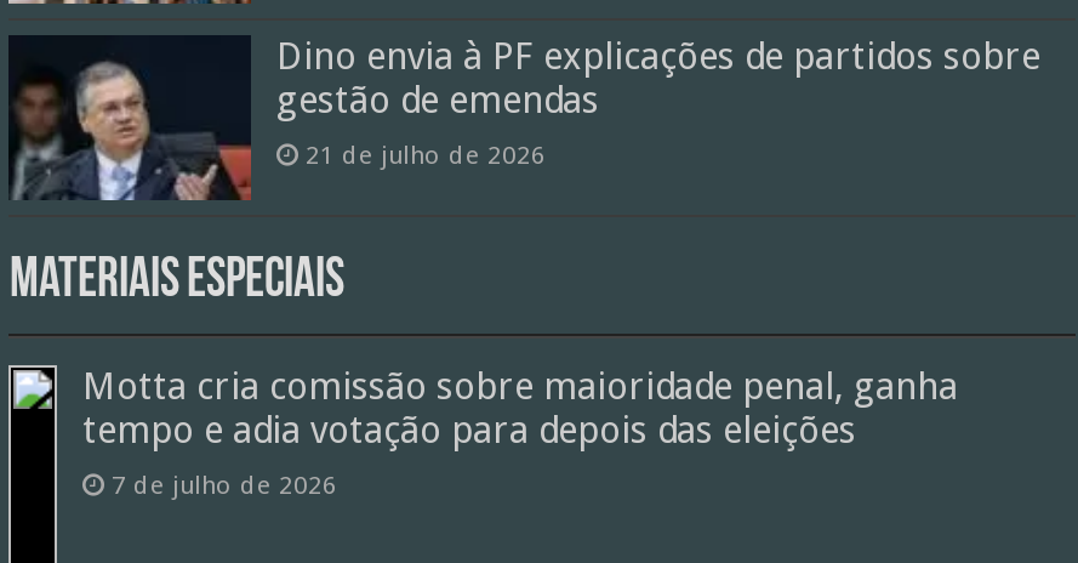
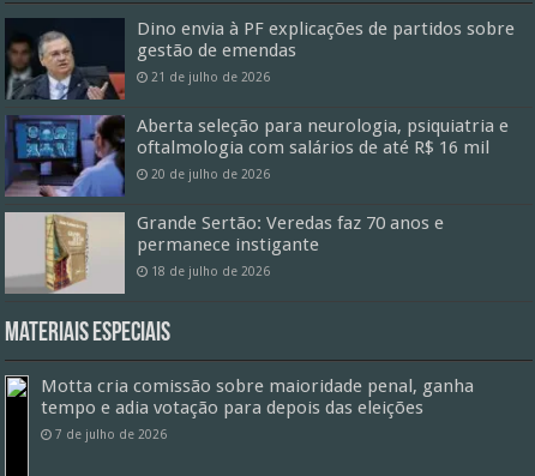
+ [image]
+ Aberta seleção para neurologia, psiquiatria e
+ oftalmologia com salários de até R$ 16 mil
+ 20 de julho de 2026
+ Grande Sertão: Veredas faz 70 anos e
+ permanece instigante
+ 18 de julho de 2026

+ [image]
